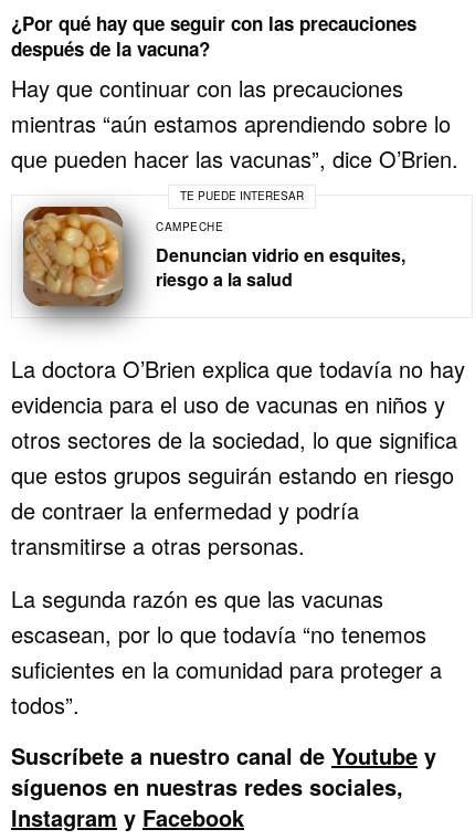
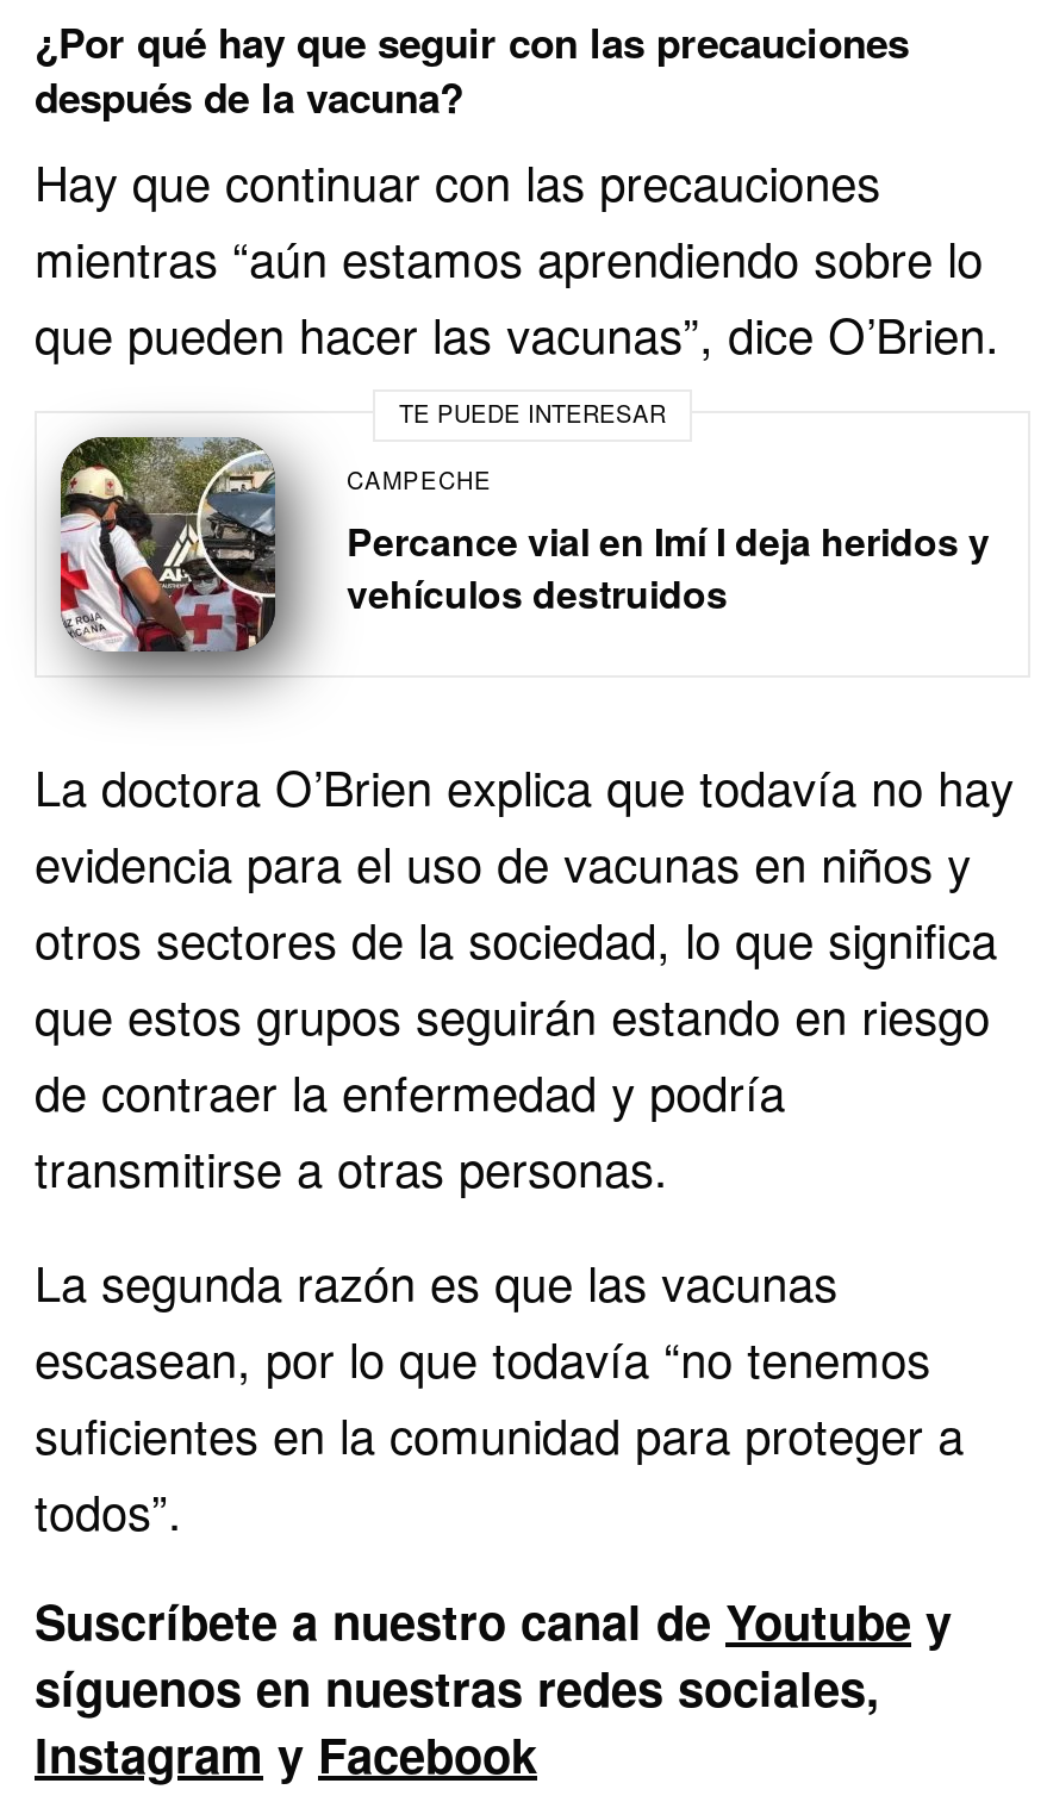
- [image]
- Denuncian vidrio en esquites,
- riesgo a la salud
+ [image]
+ Percance vial en Imí I deja heridos y
+ vehículos destruidos
